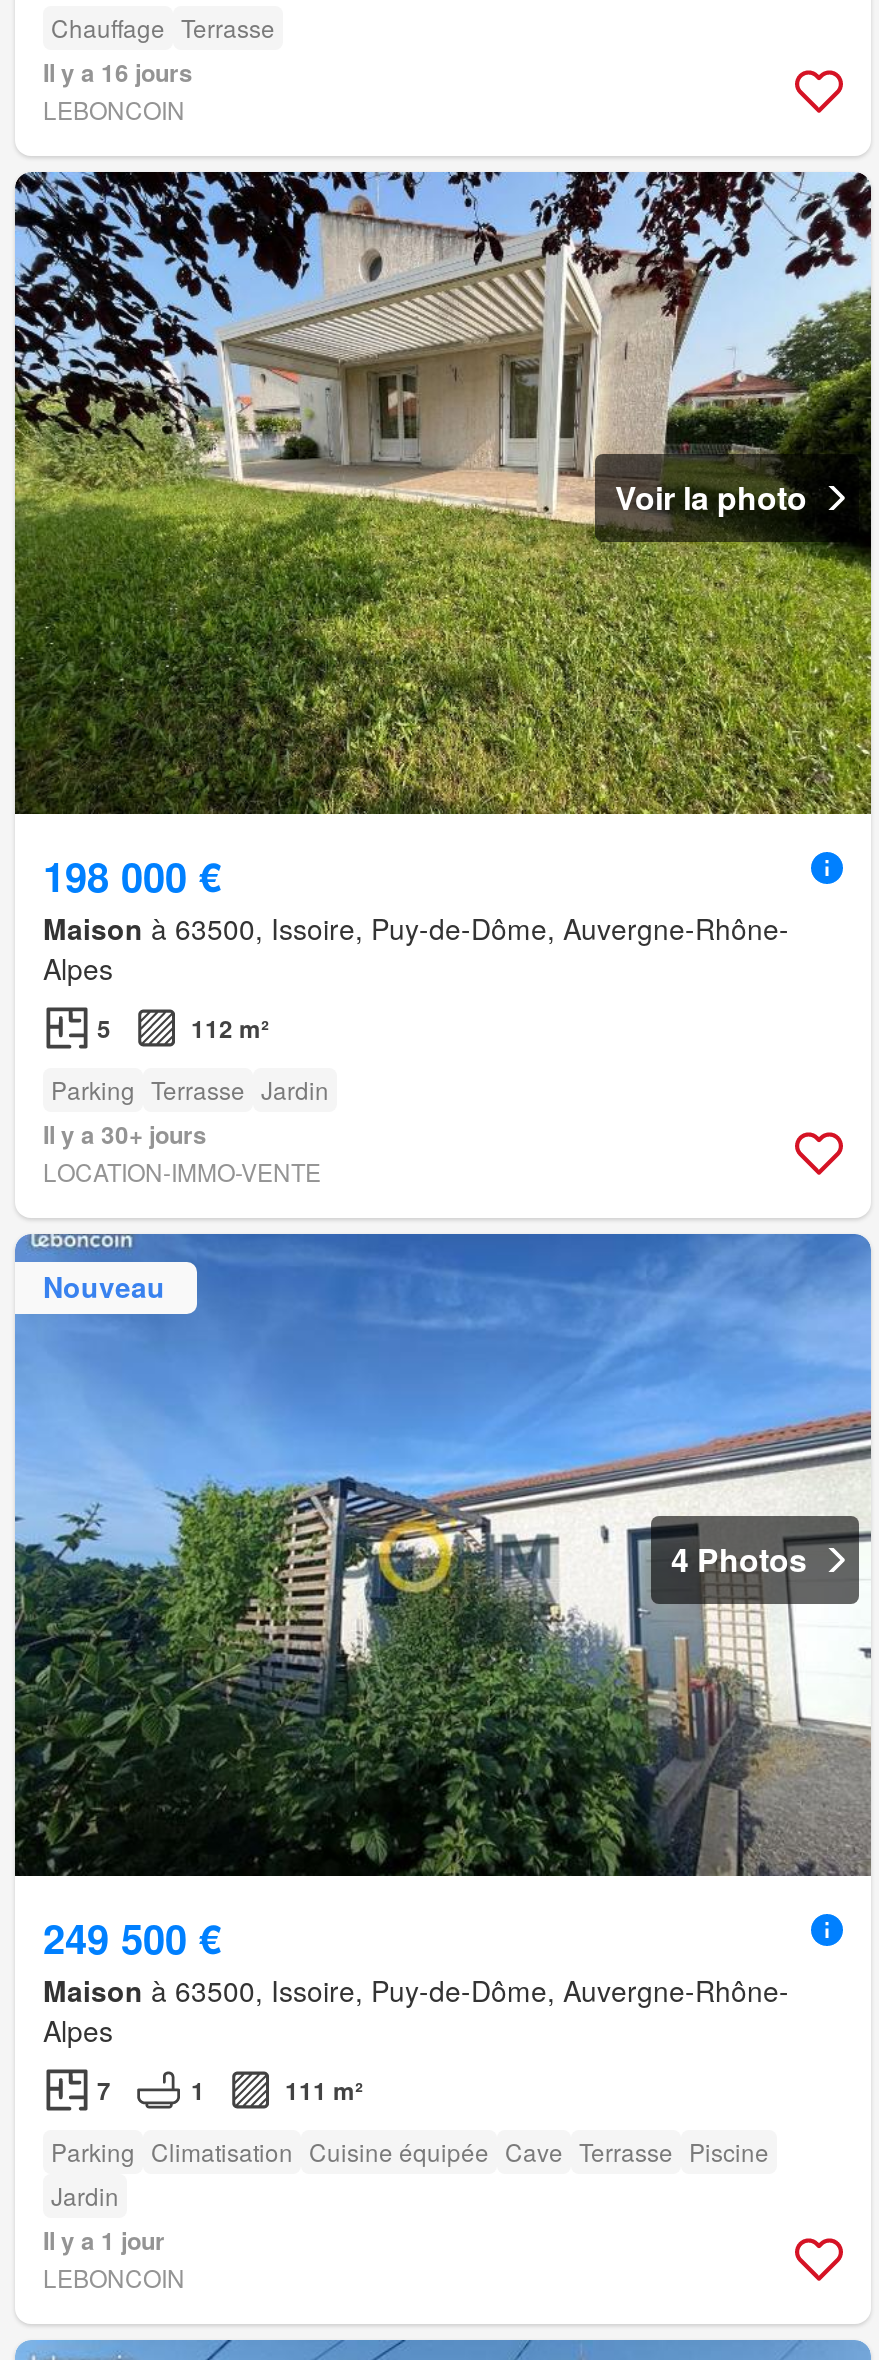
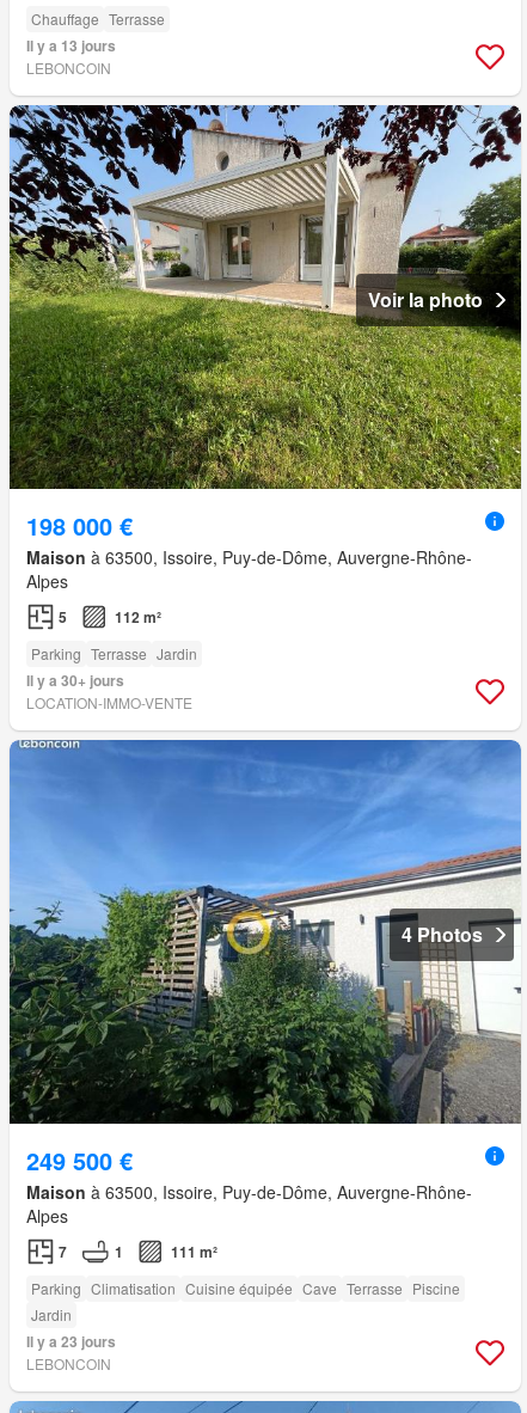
- Il y a 16 jours
+ Il y a 13 jours

- Nouveau

- Il y a 1 jour
+ Il y a 23 jours
